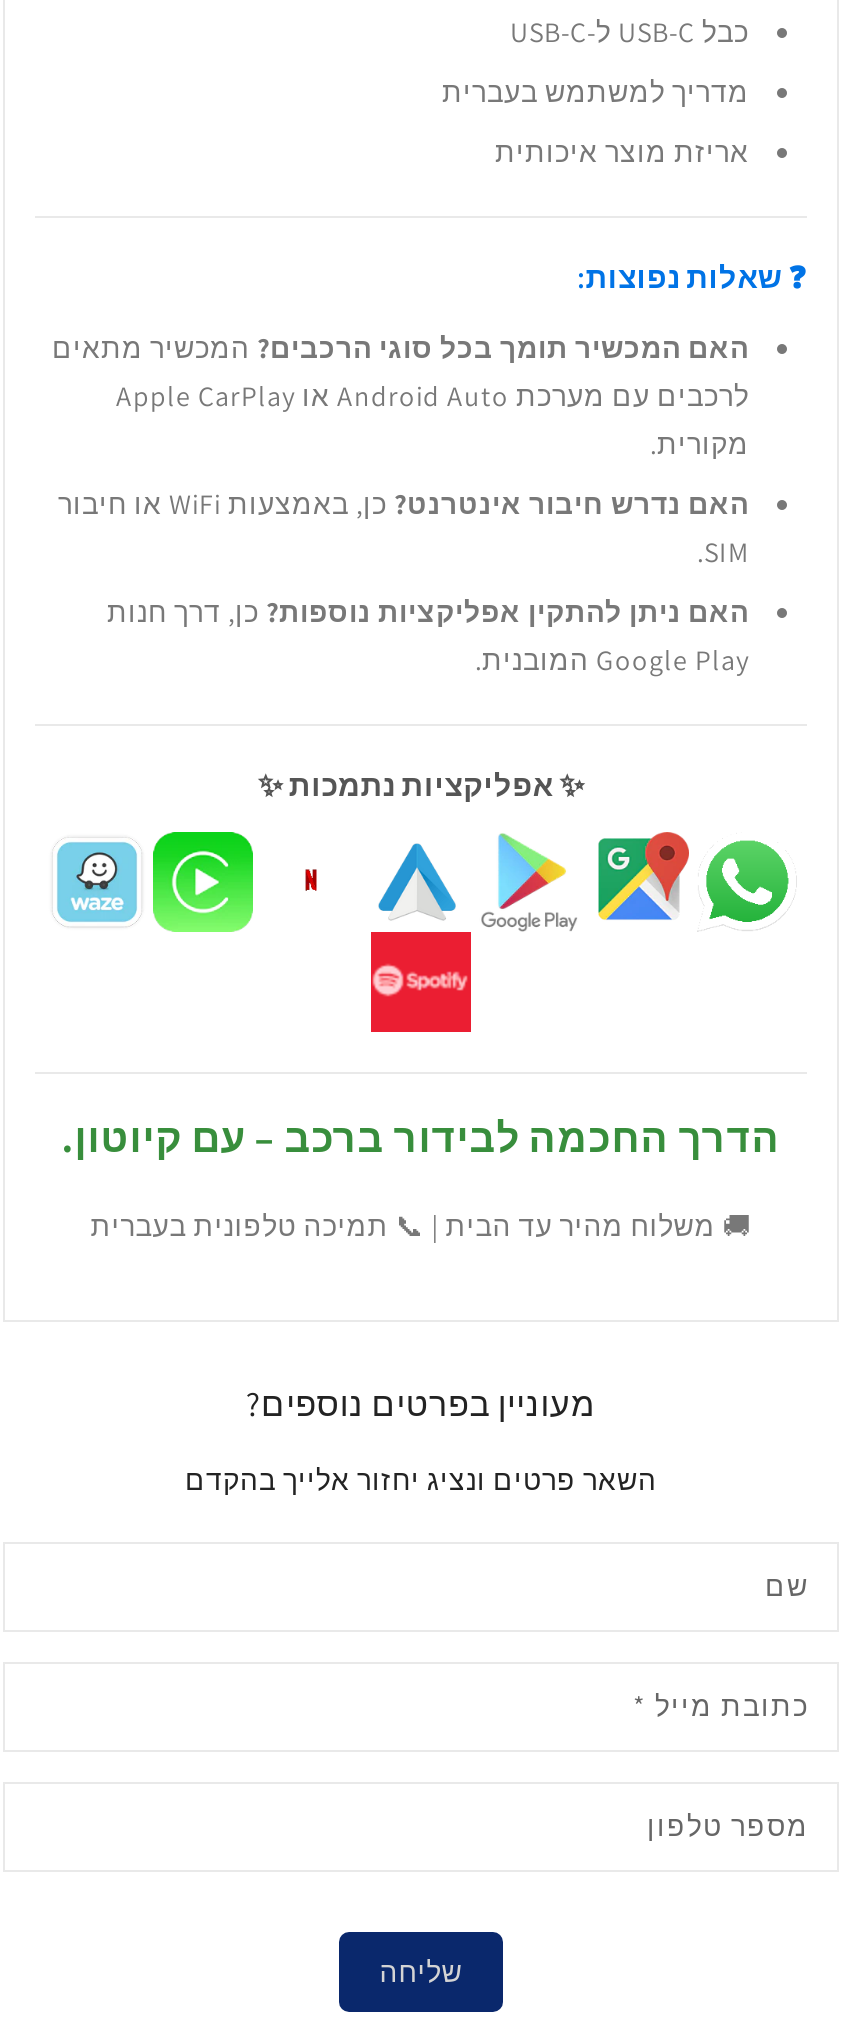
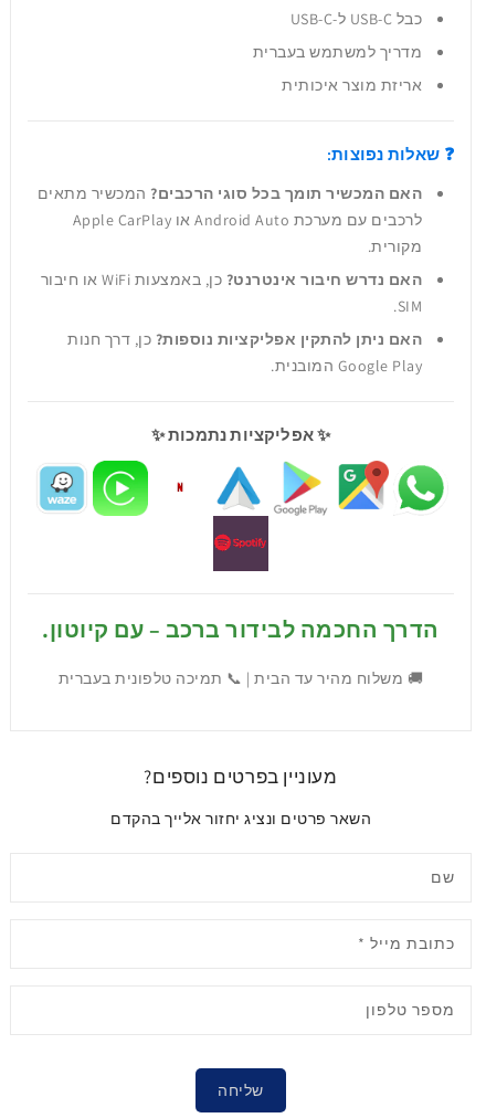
- [image]
+ [image]
